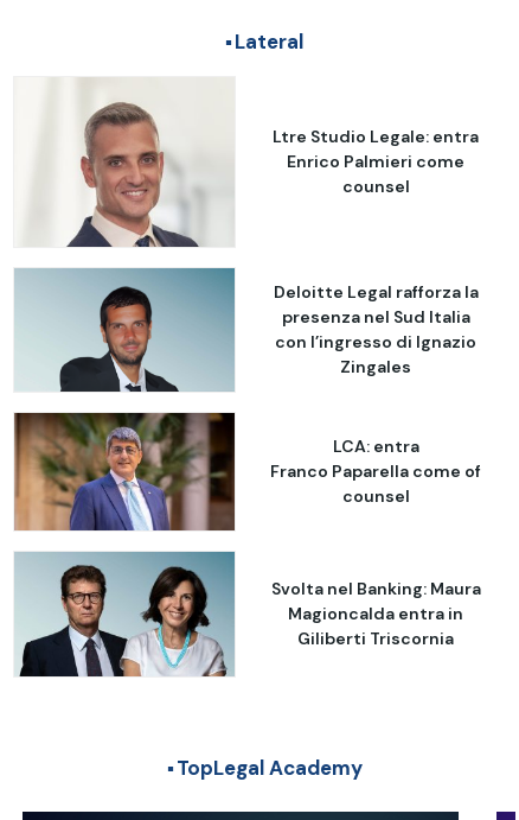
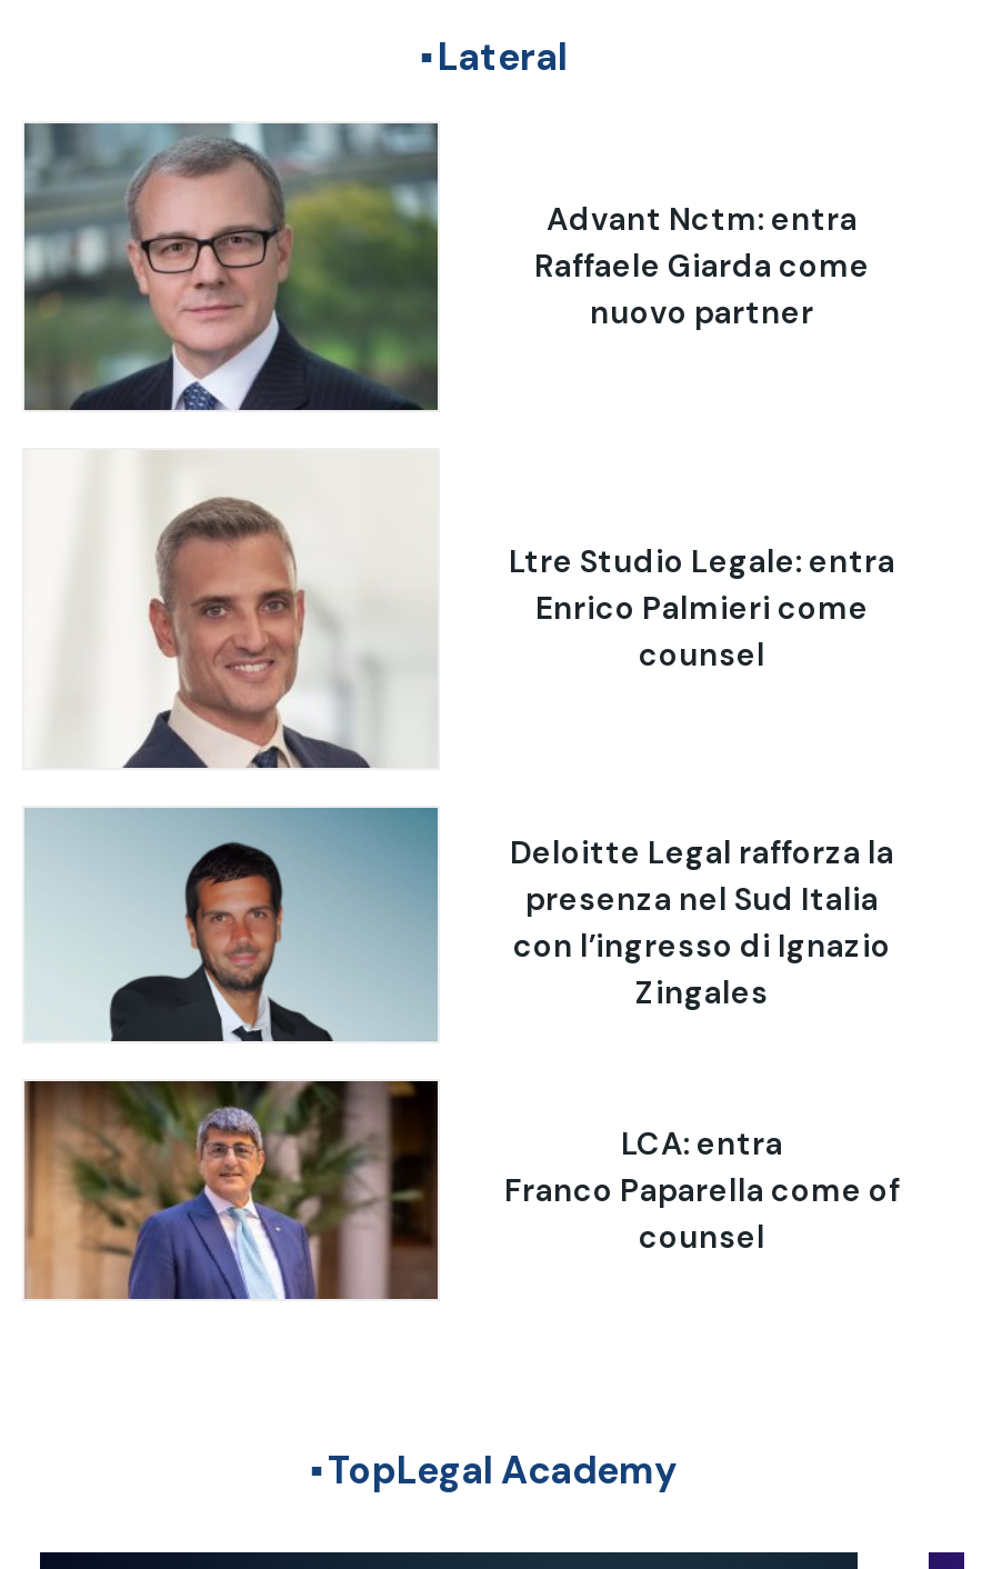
+ [image]

+ Advant Nctm: entra
+ Raffaele Giarda come
+ nuovo partner

moved down: [image] | Ltre Studio Legale: entra | Enrico Palmieri come | ... | Franco Paparella come of | counsel

- [image]
- Svolta nel Banking: Maura
- Magioncalda entra in
- Giliberti Triscornia
